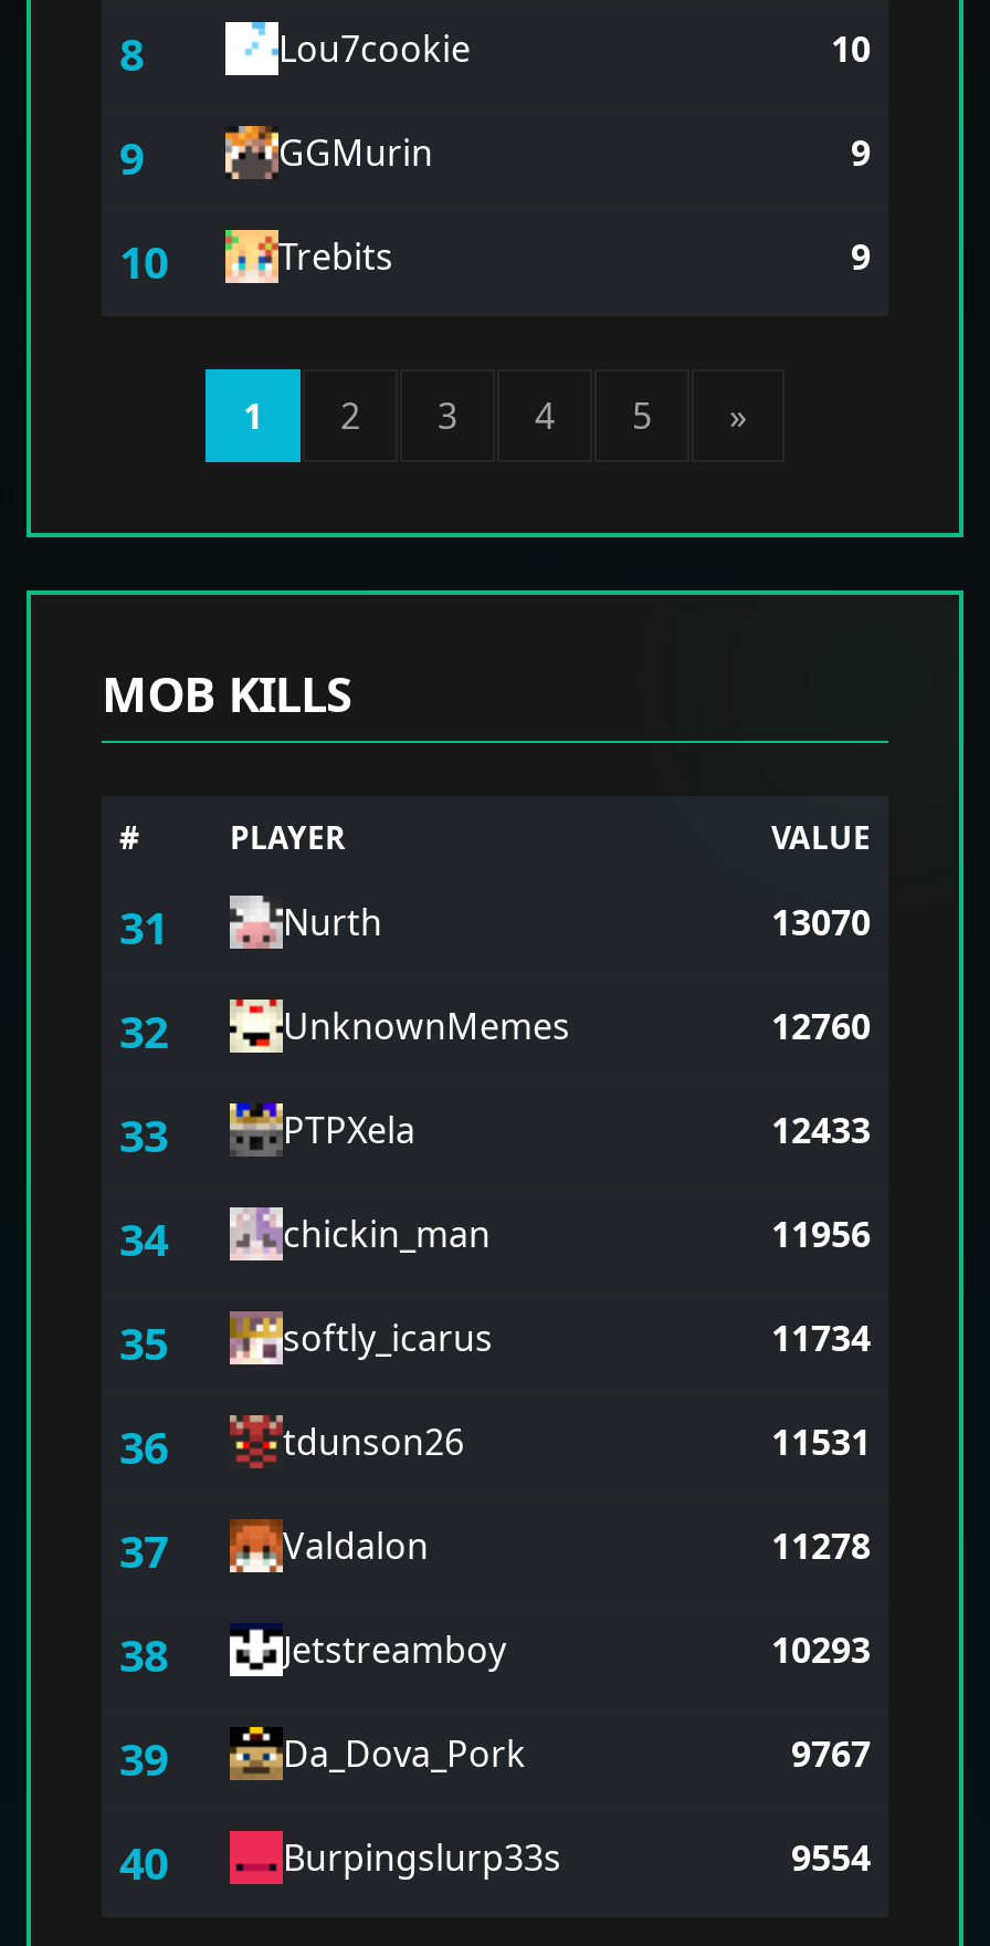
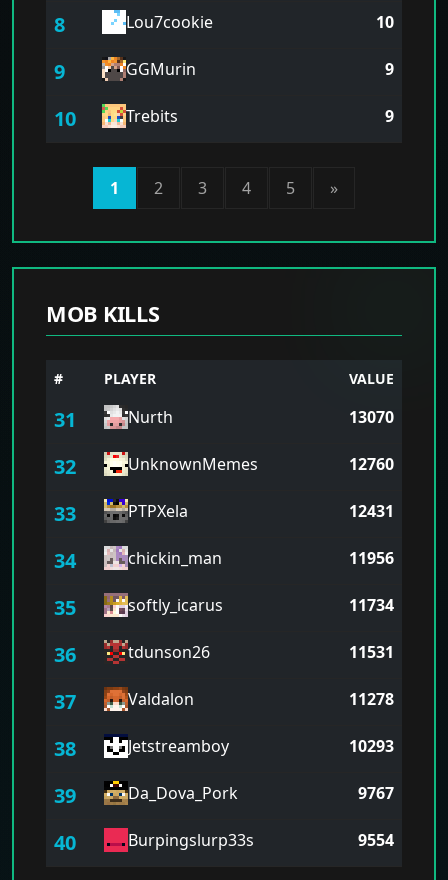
- 12433
+ 12431
